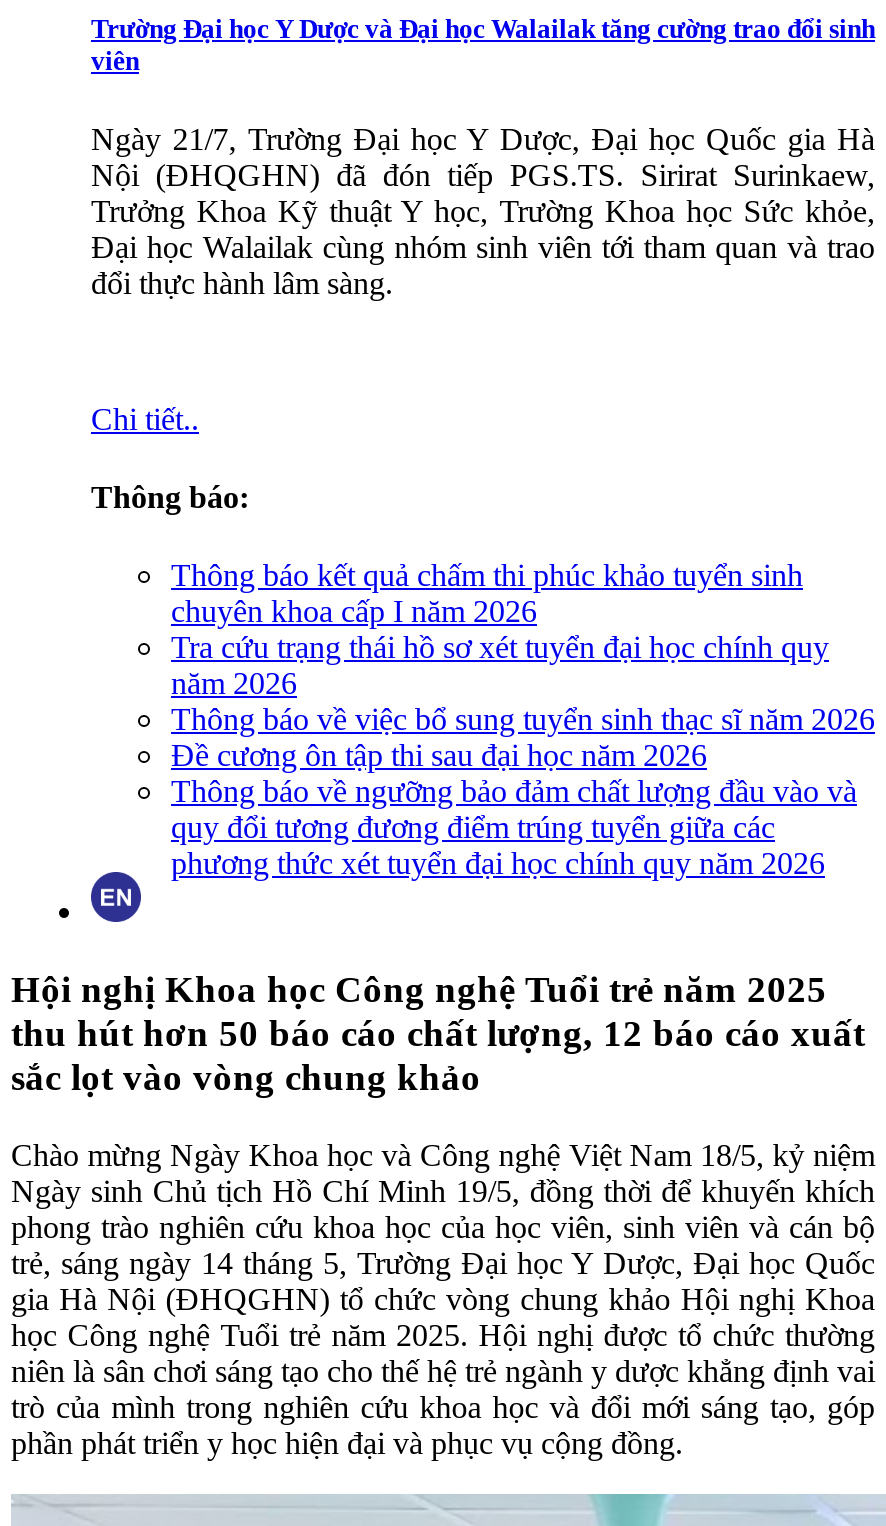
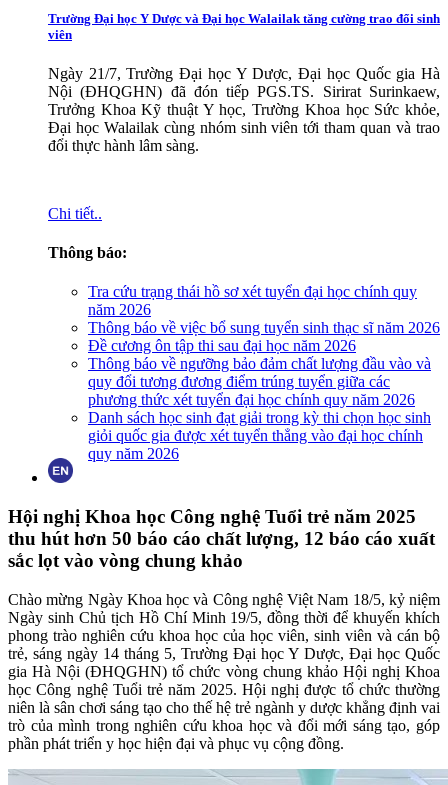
- Thông báo kết quả chấm thi phúc khảo tuyển sinh
- chuyên khoa cấp I năm 2026

moved up: Tra cứu trạng thái hồ sơ xét tuyển đại học chính quy | năm 2026 | Thông báo về việc bổ sung tuyển sinh thạc sĩ năm 2026 | Đề cương ôn tập thi sau đại học năm 2026 | Thông báo về ngưỡng bảo đảm chất lượng đầu vào và | quy đổi tương đương điểm trúng tuyển giữa các | phương thức xét tuyển đại học chính quy năm 2026

+ Danh sách học sinh đạt giải trong kỳ thi chọn học sinh
+ giỏi quốc gia được xét tuyển thẳng vào đại học chính
+ quy năm 2026
